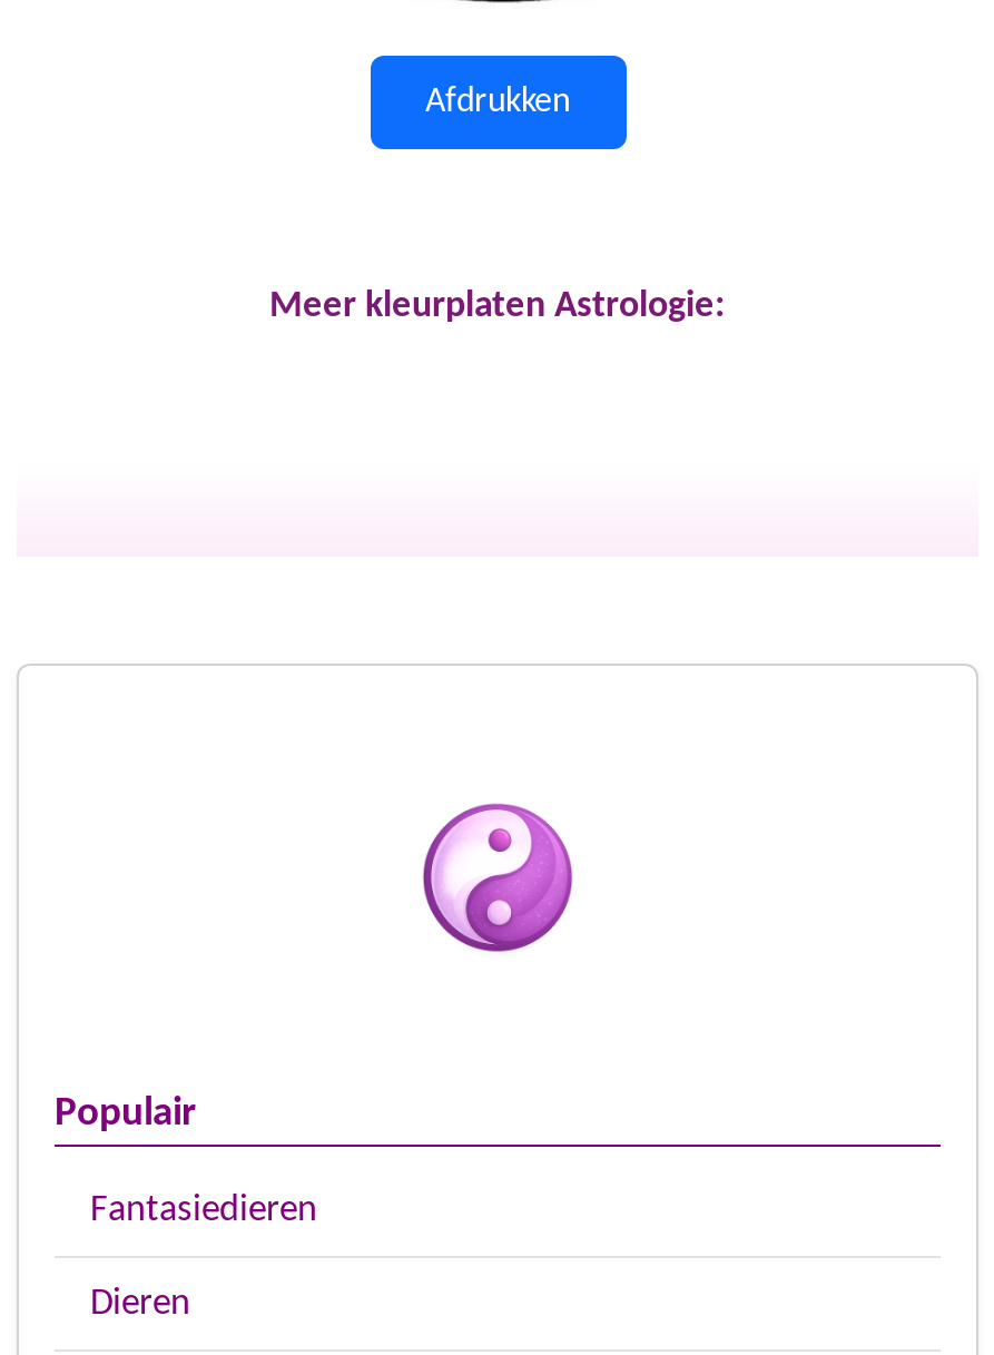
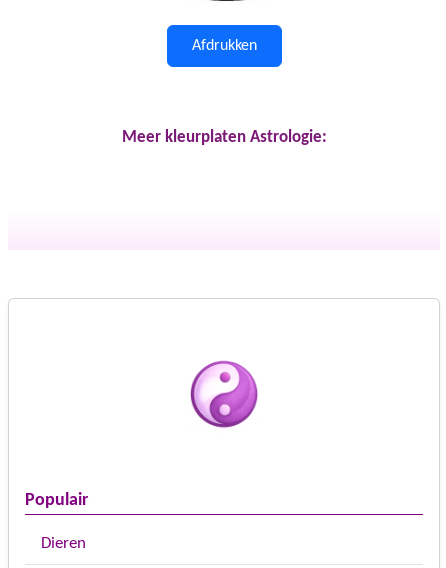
- Fantasiedieren
